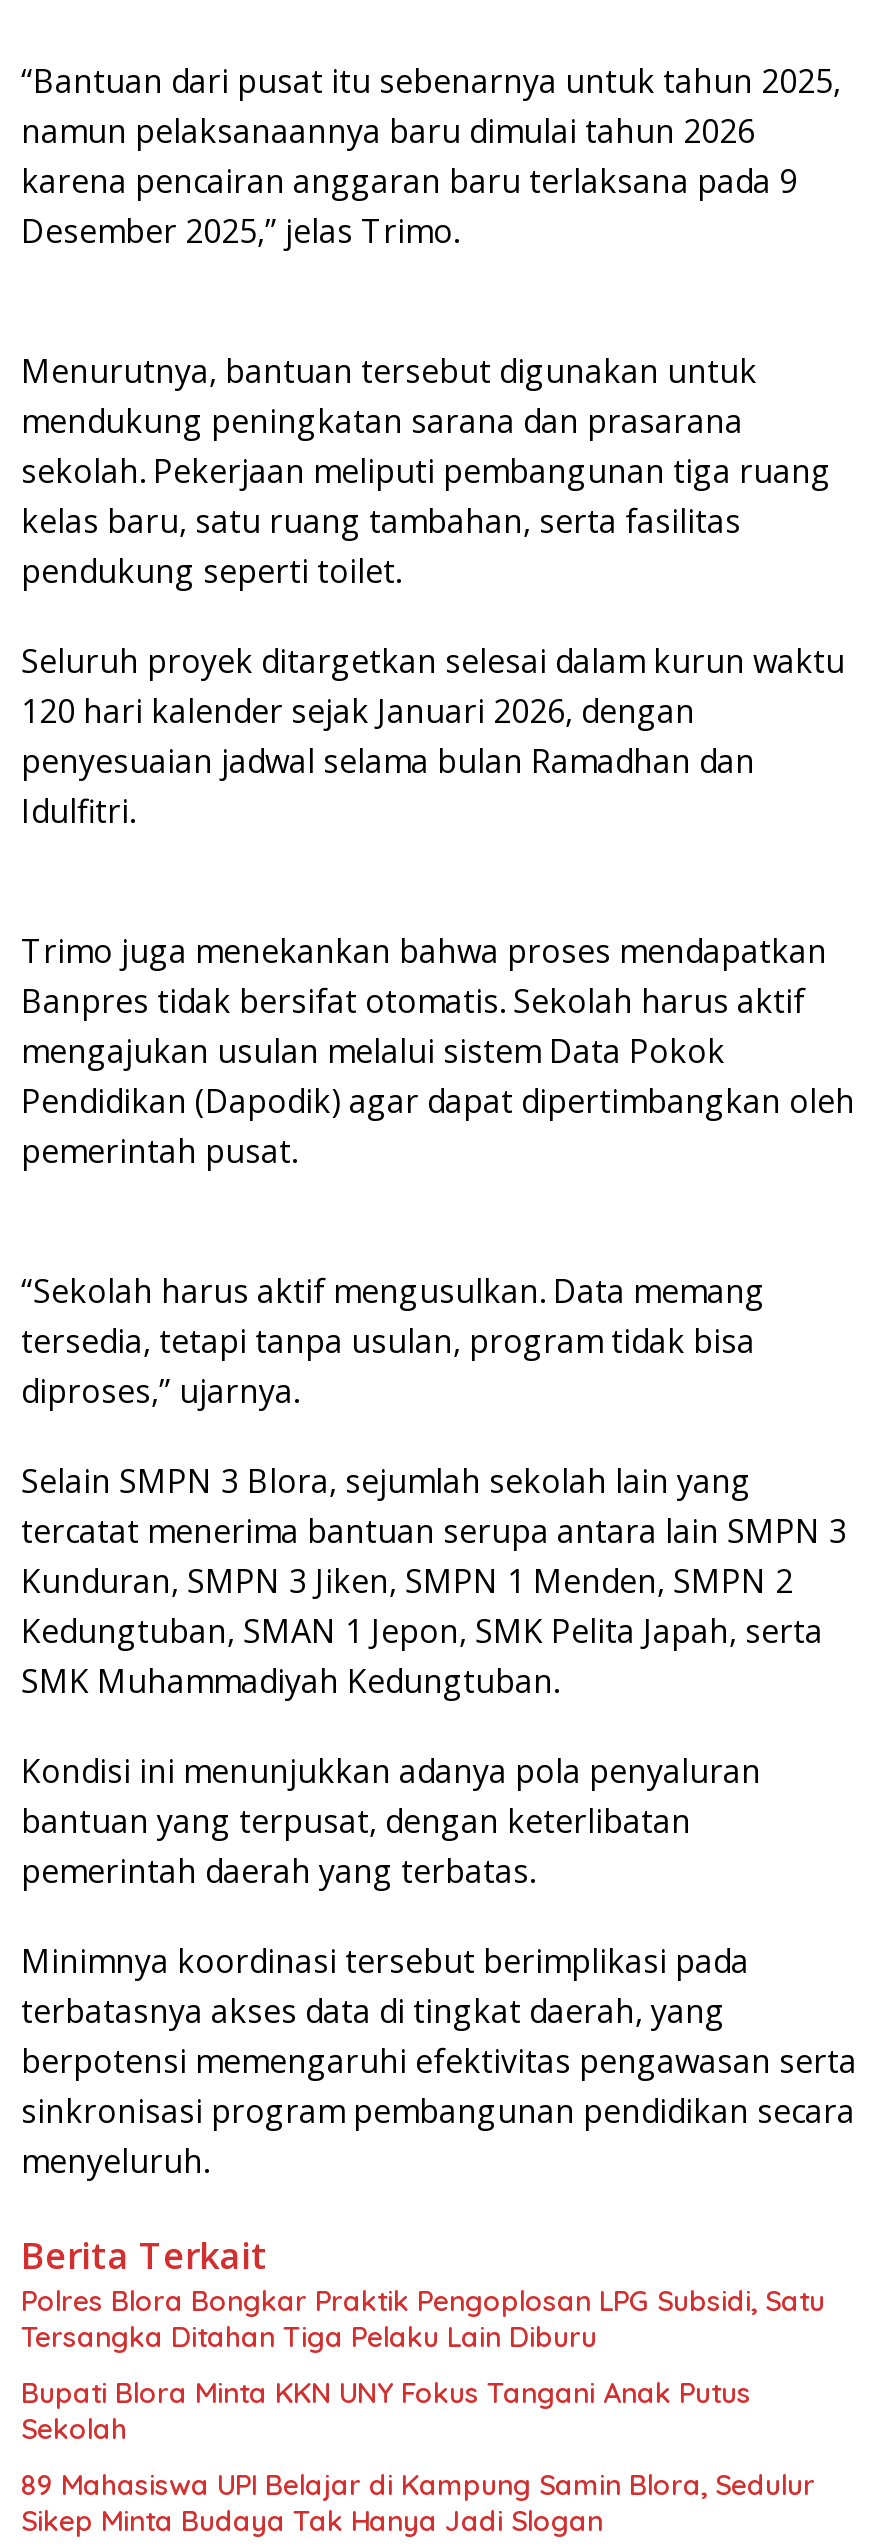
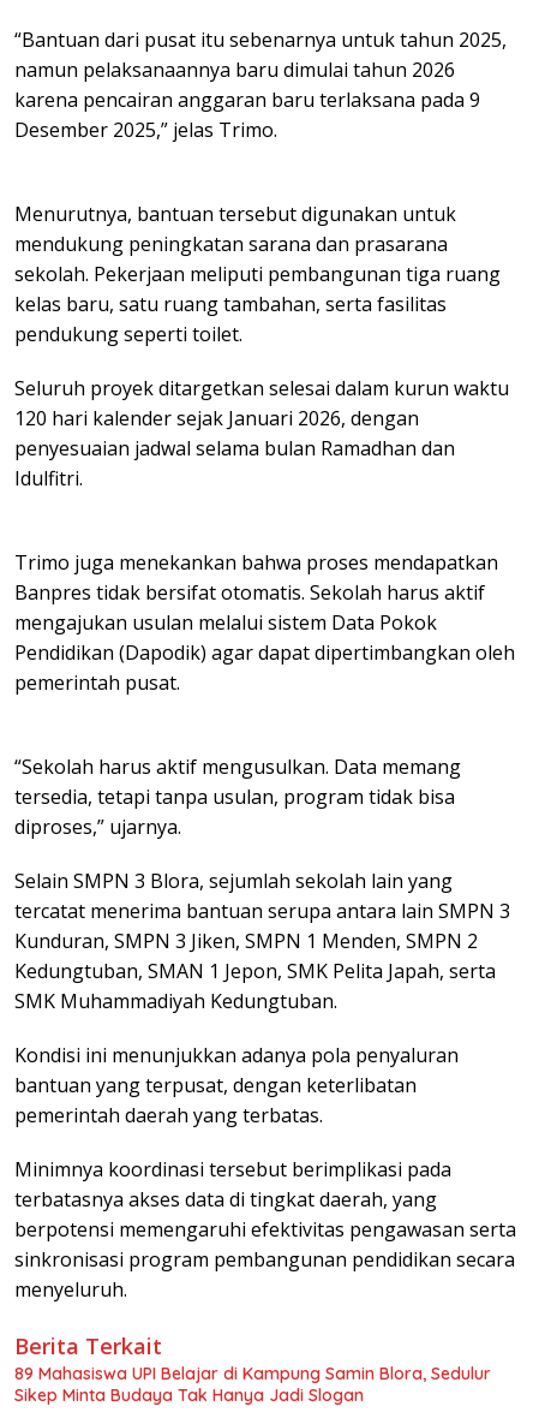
- Polres Blora Bongkar Praktik Pengoplosan LPG Subsidi, Satu
- Tersangka Ditahan Tiga Pelaku Lain Diburu
- Bupati Blora Minta KKN UNY Fokus Tangani Anak Putus
- Sekolah
